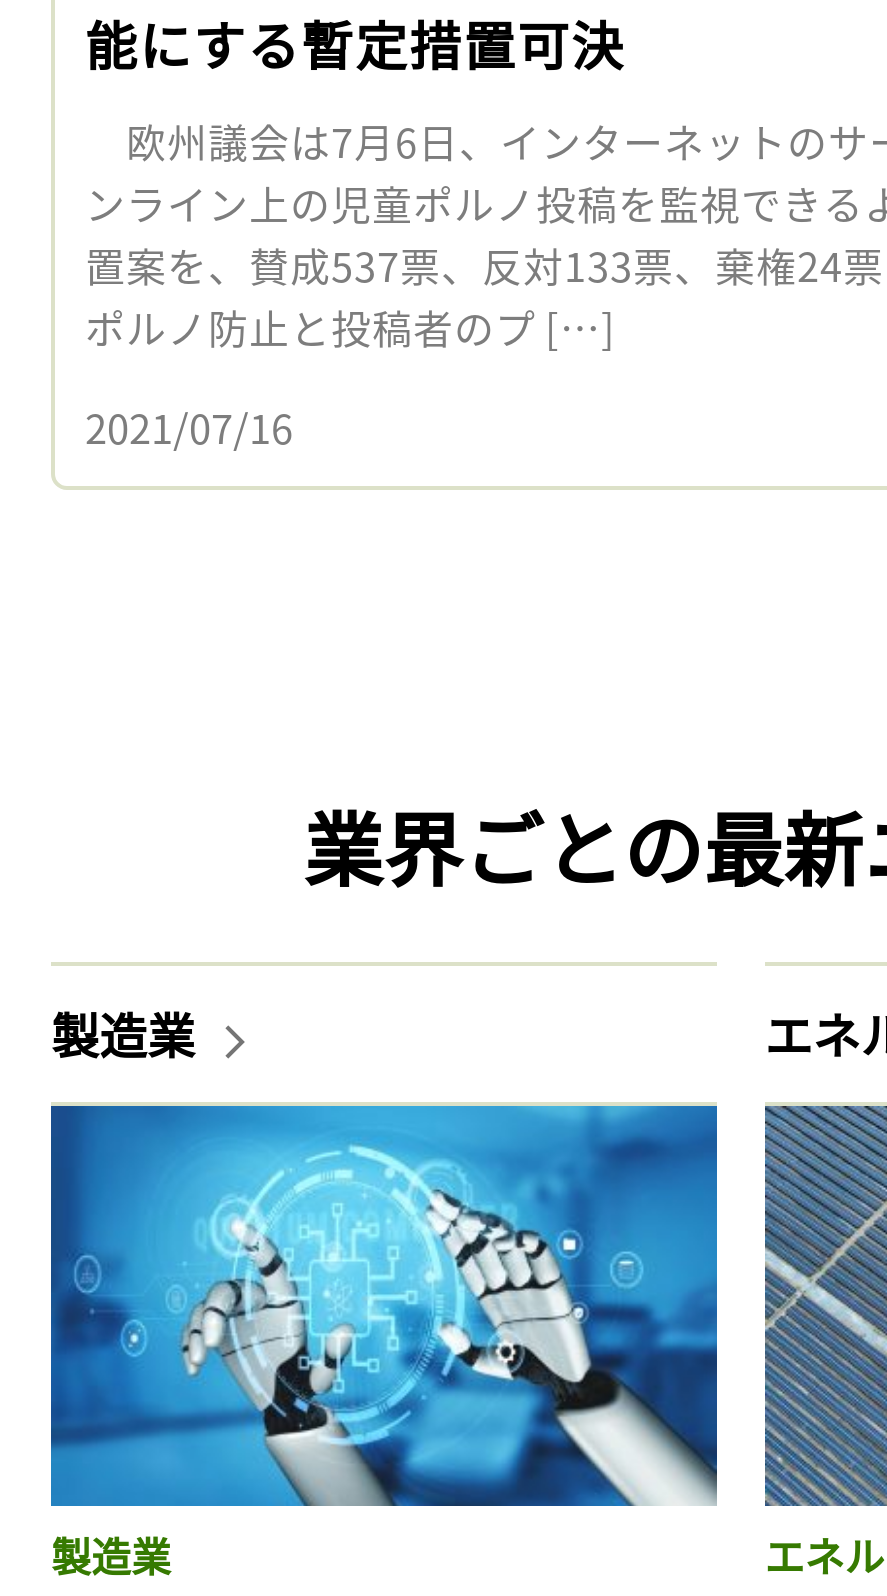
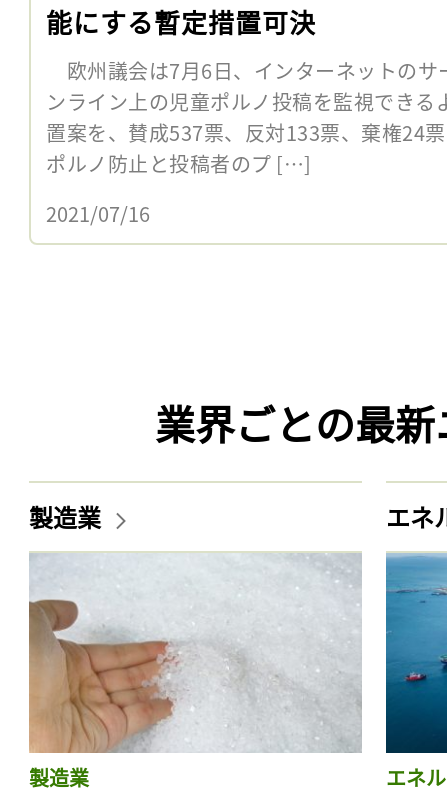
- [image]
+ [image]

- [image]
+ [image]
